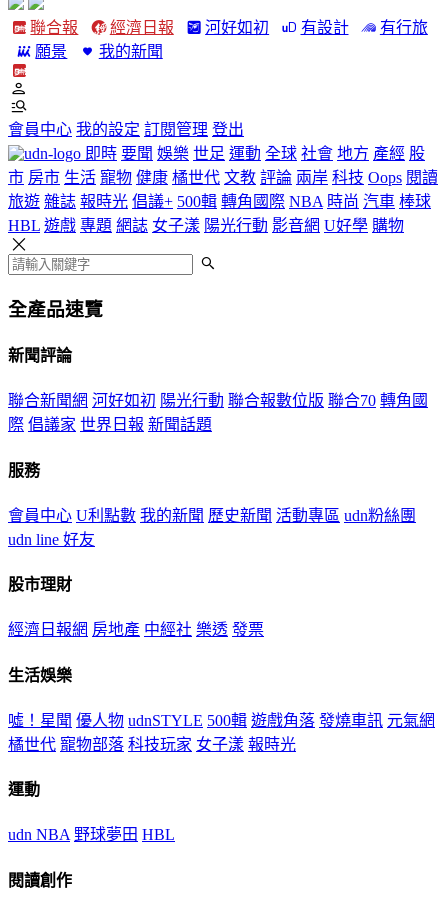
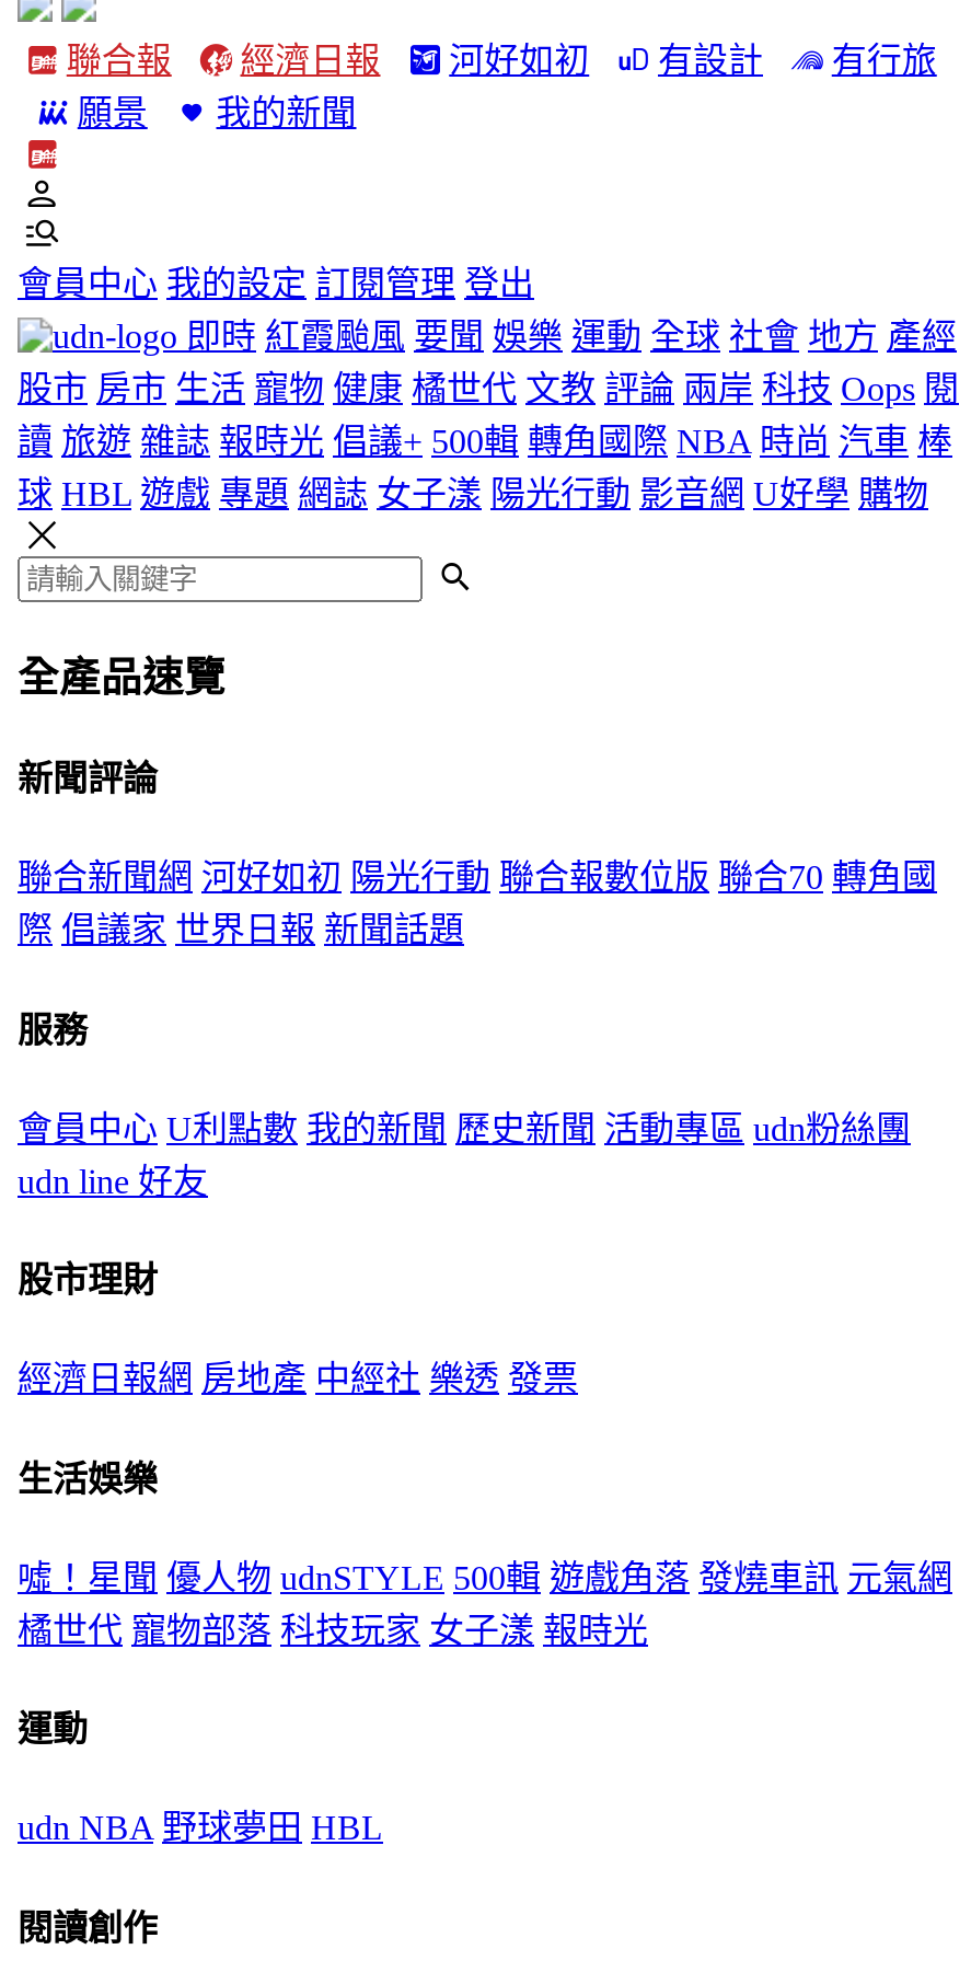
- 即時 要聞 娛樂 世足 運動 全球 社會 地方 產經 股
- 市 房市 生活 寵物 健康 橘世代 文教 評論 兩岸 科技 Oops 閱讀
- 旅遊 雜誌 報時光 倡議+ 500輯 轉角國際 NBA 時尚 汽車 棒球
- HBL 遊戲 專題 網誌 女子漾 陽光行動 影音網 U好學 購物
+ 即時 紅霞颱風 要聞 娛樂 運動 全球 社會 地方 產經
+ 股市 房市 生活 寵物 健康 橘世代 文教 評論 兩岸 科技 Oops 閱
+ 讀 旅遊 雜誌 報時光 倡議+ 500輯 轉角國際 NBA 時尚 汽車 棒
+ 球 HBL 遊戲 專題 網誌 女子漾 陽光行動 影音網 U好學 購物
